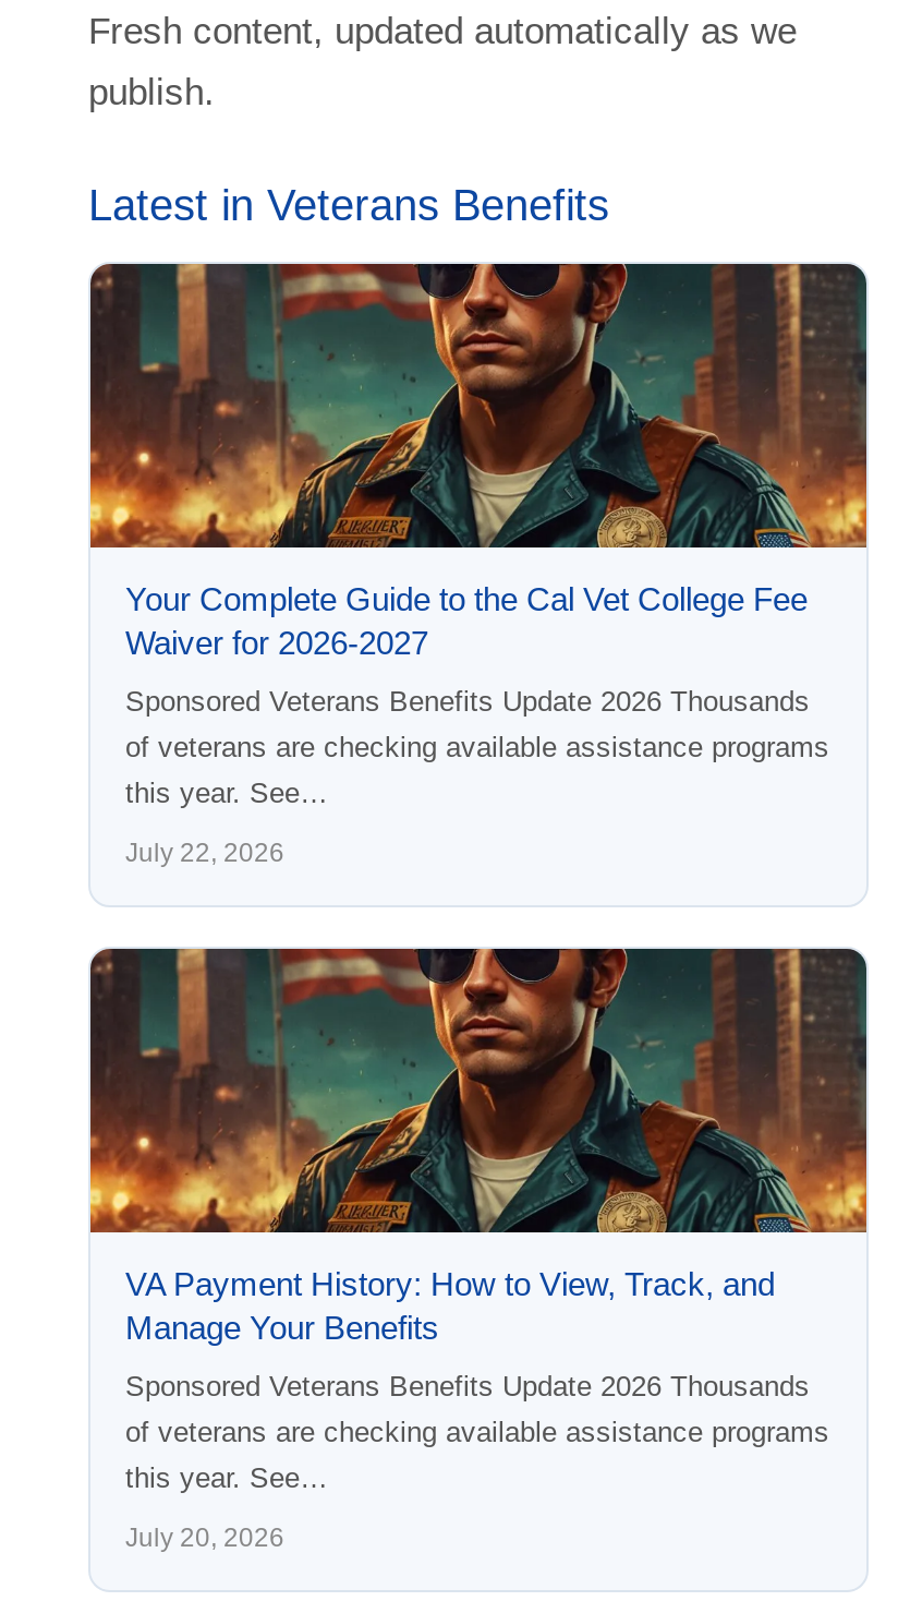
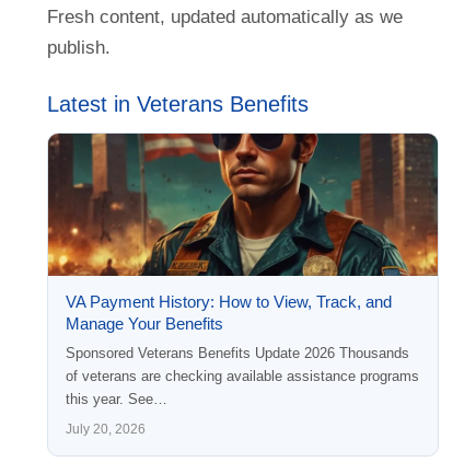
- Your Complete Guide to the Cal Vet College Fee
- Waiver for 2026-2027
- Sponsored Veterans Benefits Update 2026 Thousands
- of veterans are checking available assistance programs
- this year. See…
- July 22, 2026
